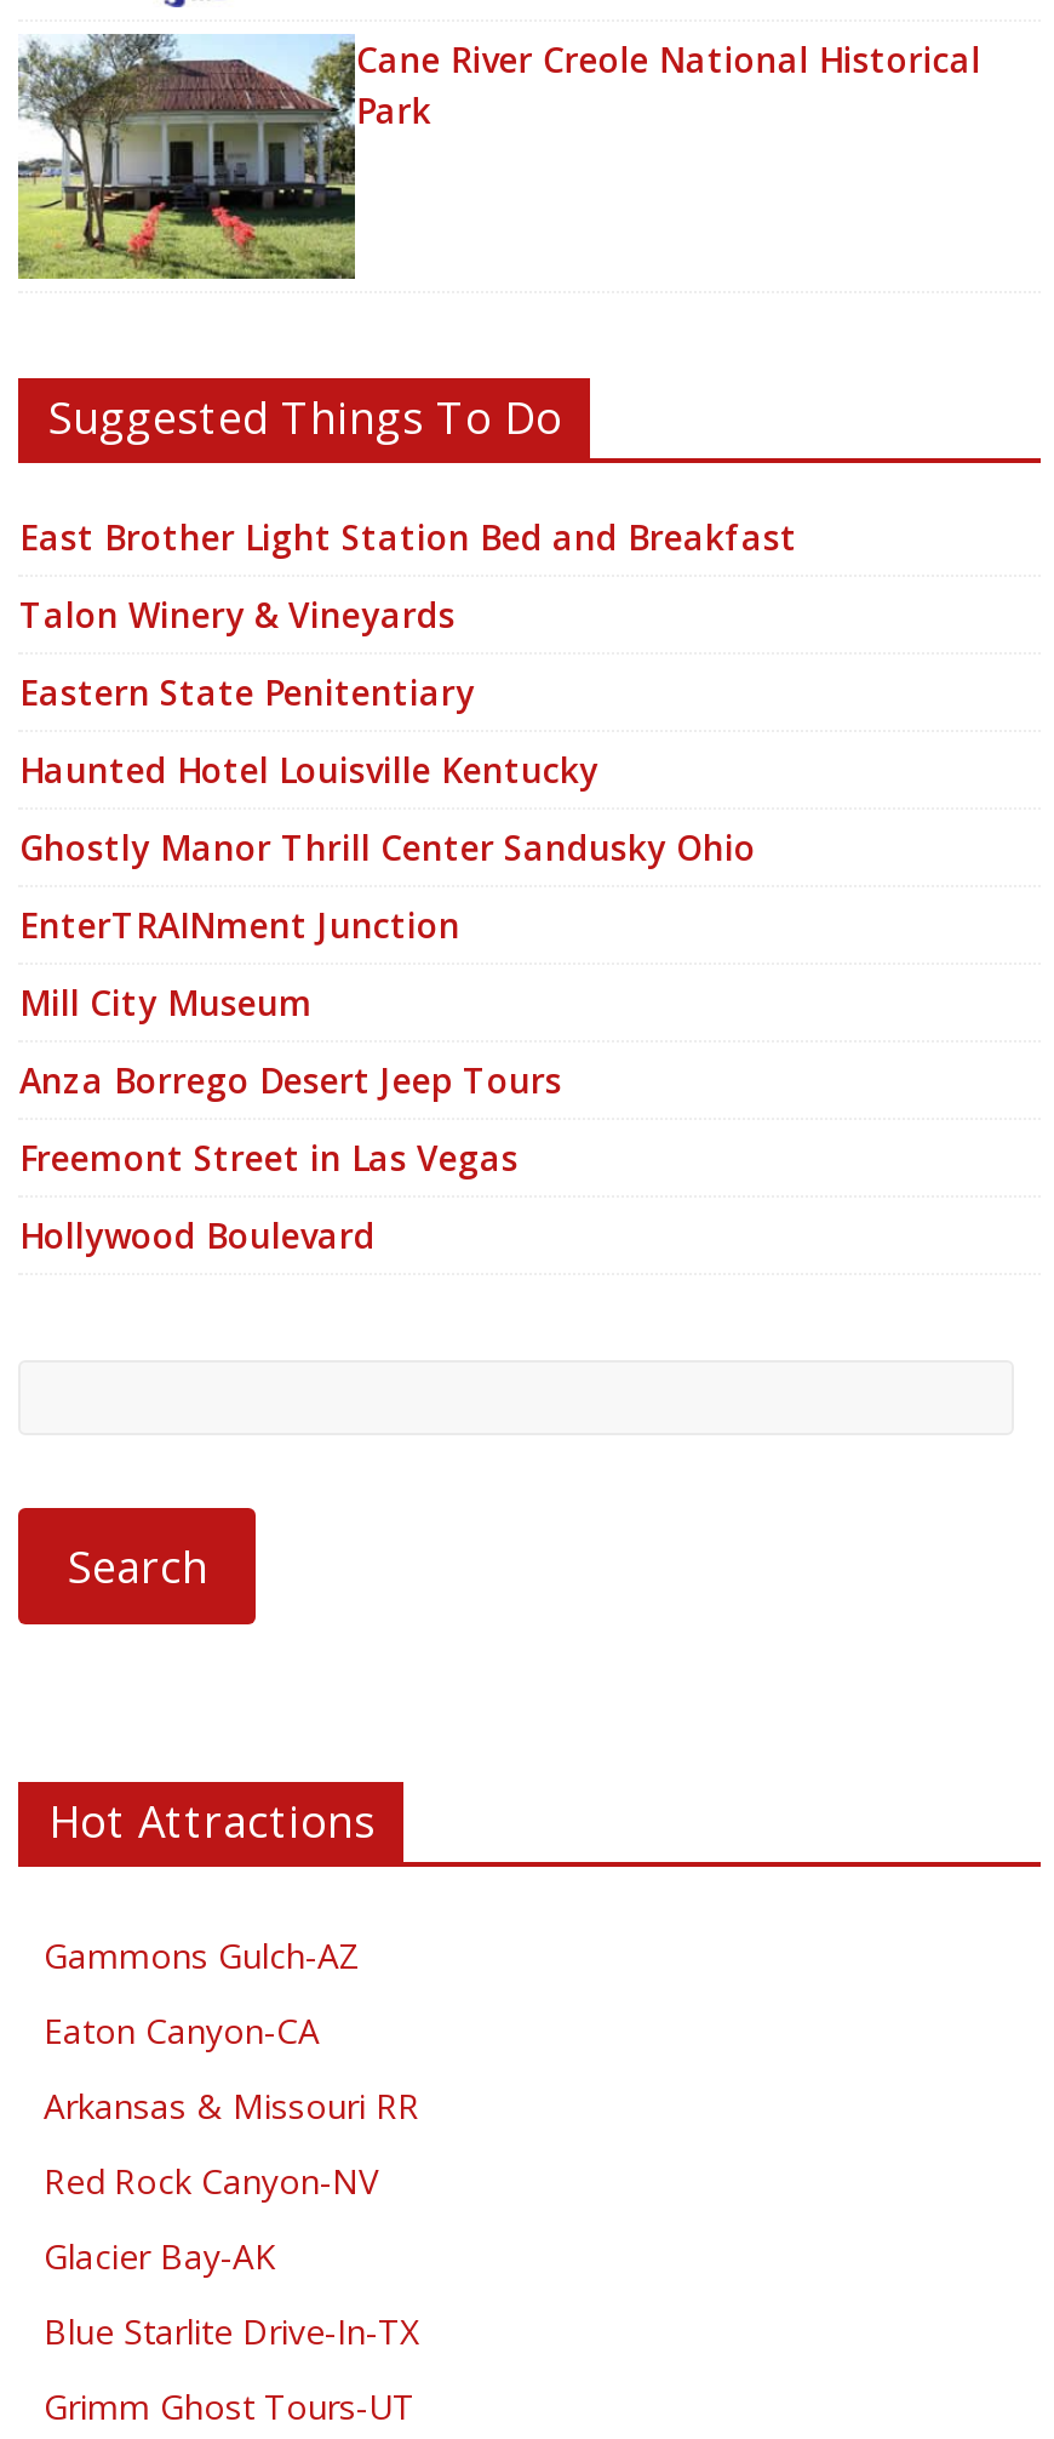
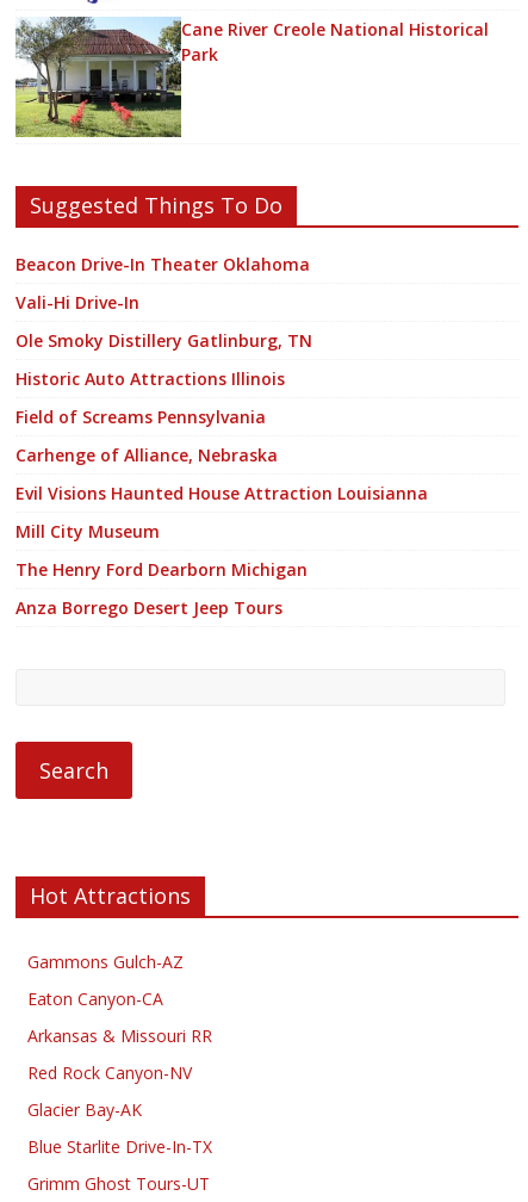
- East Brother Light Station Bed and Breakfast
- Talon Winery & Vineyards
- Eastern State Penitentiary
- Haunted Hotel Louisville Kentucky
- Ghostly Manor Thrill Center Sandusky Ohio
- EnterTRAINment Junction
+ Beacon Drive-In Theater Oklahoma
+ Vali-Hi Drive-In
+ Ole Smoky Distillery Gatlinburg, TN
+ Historic Auto Attractions Illinois
+ Field of Screams Pennsylvania
+ Carhenge of Alliance, Nebraska
+ Evil Visions Haunted House Attraction Louisianna

moved down: Mill City Museum

+ The Henry Ford Dearborn Michigan

moved down: Anza Borrego Desert Jeep Tours

- Freemont Street in Las Vegas
- Hollywood Boulevard
